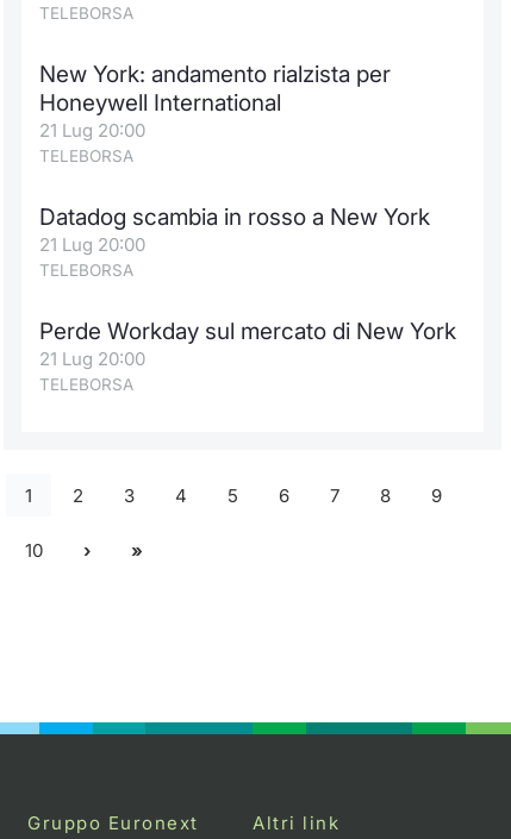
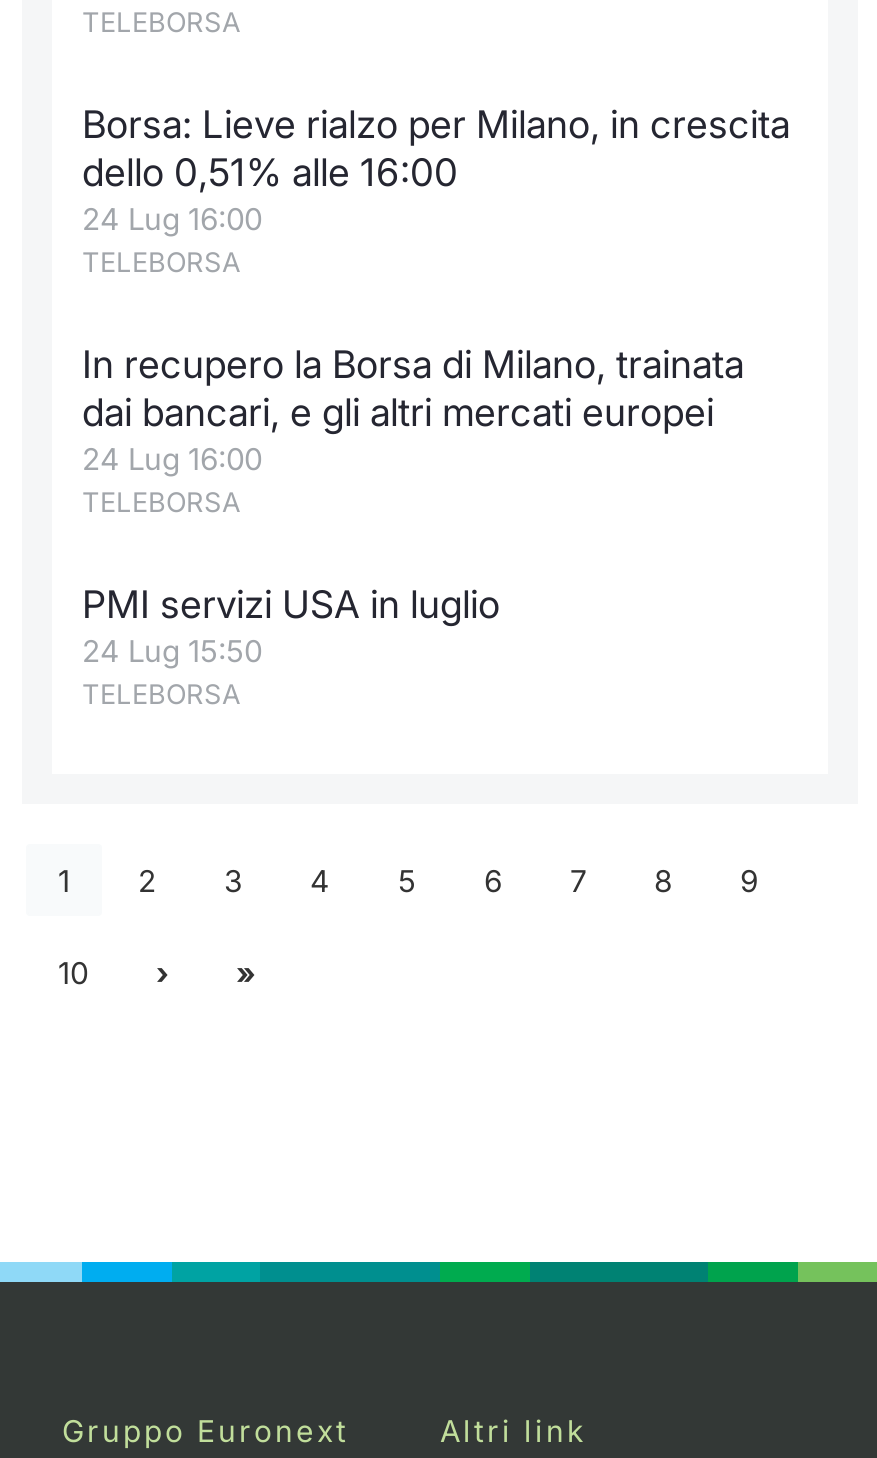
- New York: andamento rialzista per
- Honeywell International
- 21 Lug 20:00
+ Borsa: Lieve rialzo per Milano, in crescita
+ dello 0,51% alle 16:00
+ 24 Lug 16:00

- Datadog scambia in rosso a New York
- 21 Lug 20:00
+ In recupero la Borsa di Milano, trainata
+ dai bancari, e gli altri mercati europei
+ 24 Lug 16:00

- Perde Workday sul mercato di New York
- 21 Lug 20:00
+ PMI servizi USA in luglio
+ 24 Lug 15:50
